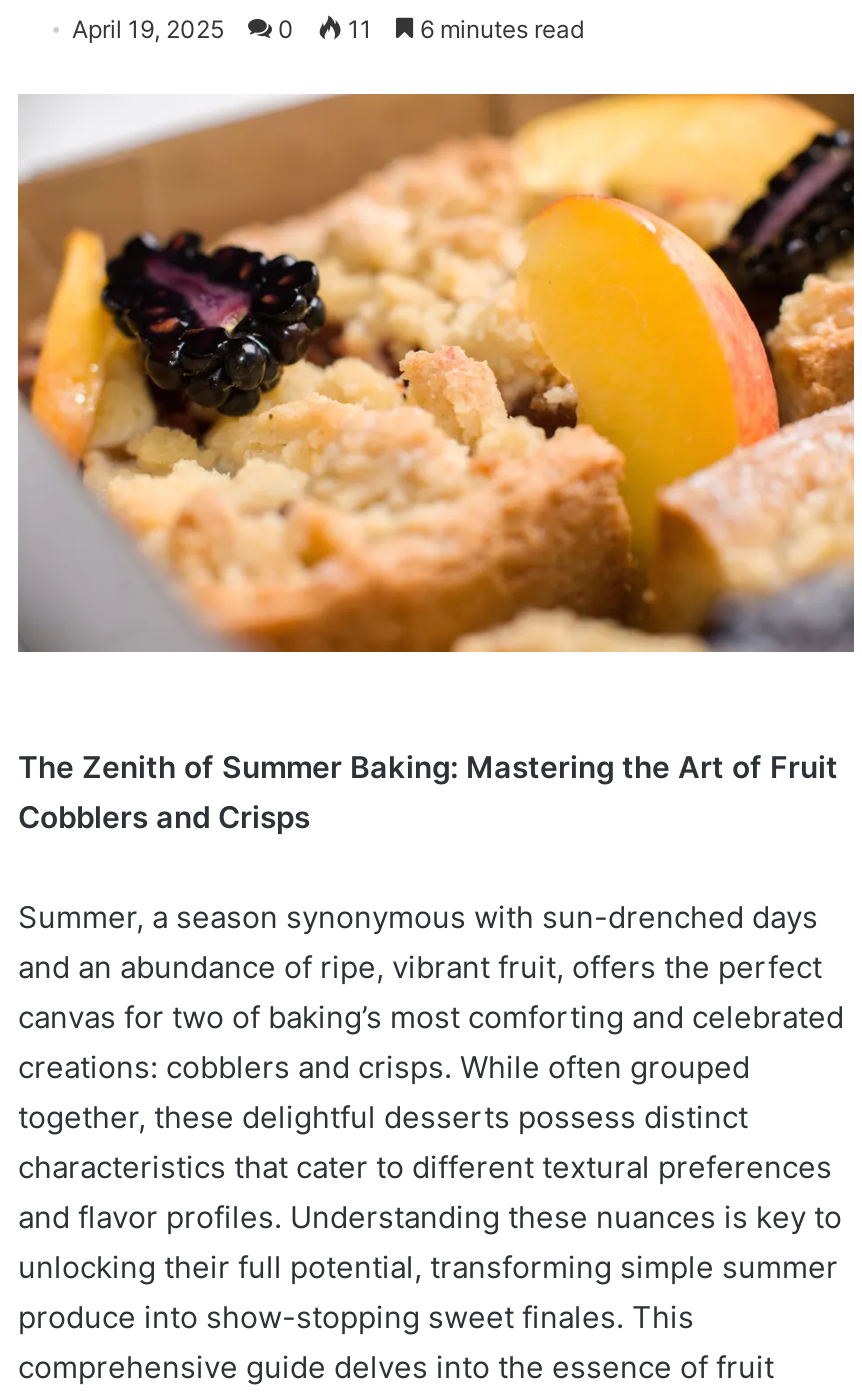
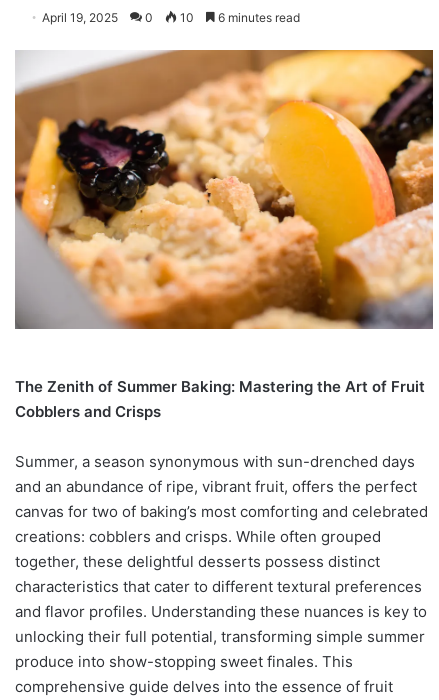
- April 19, 2025 0 11 6 minutes read
+ April 19, 2025 0 10 6 minutes read
